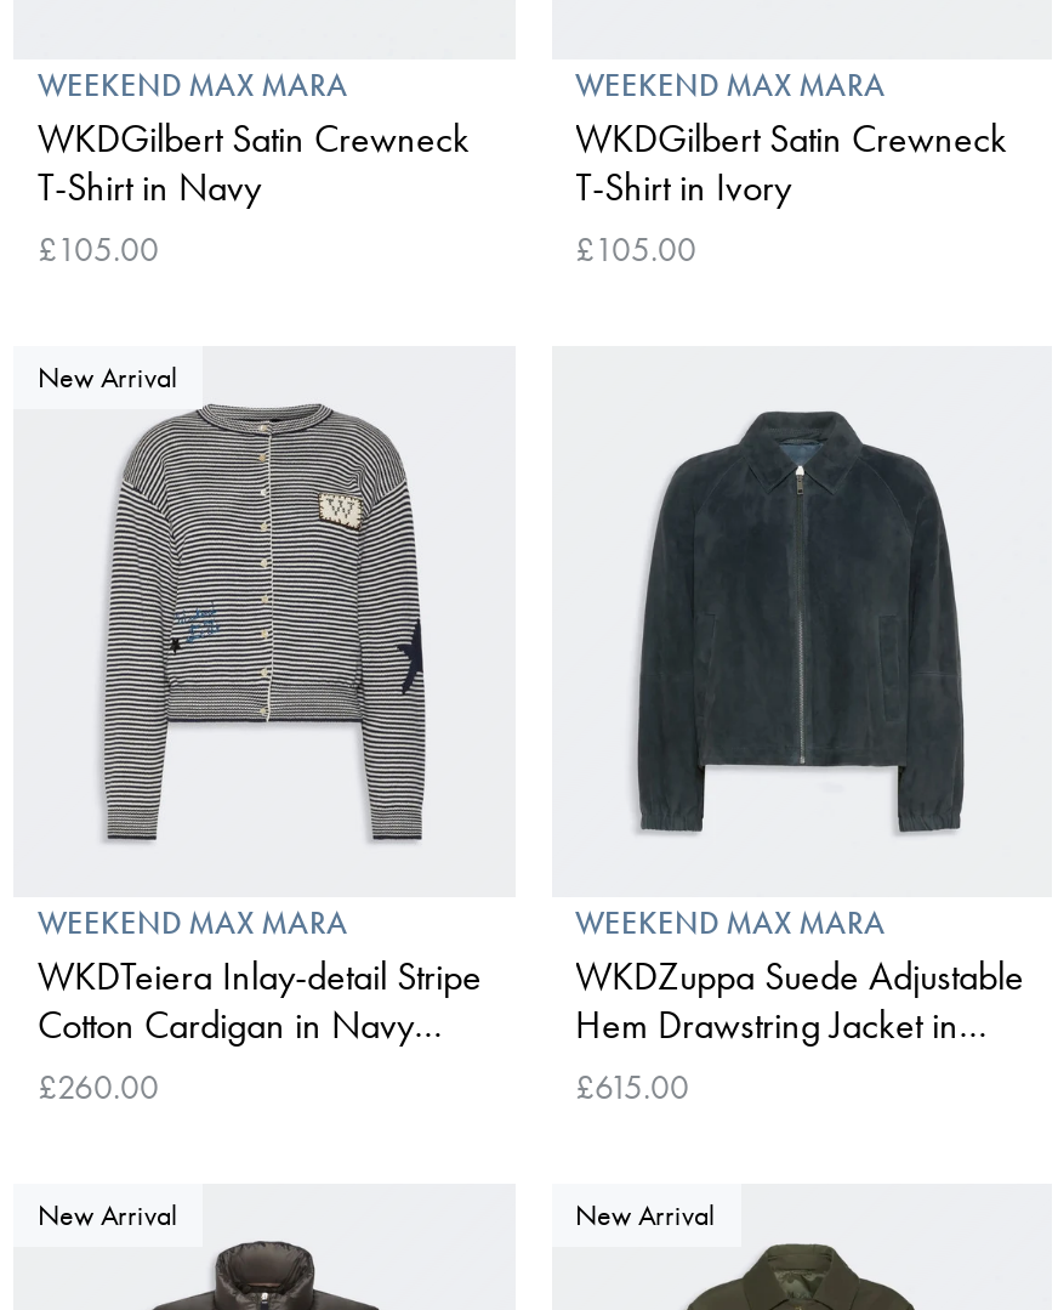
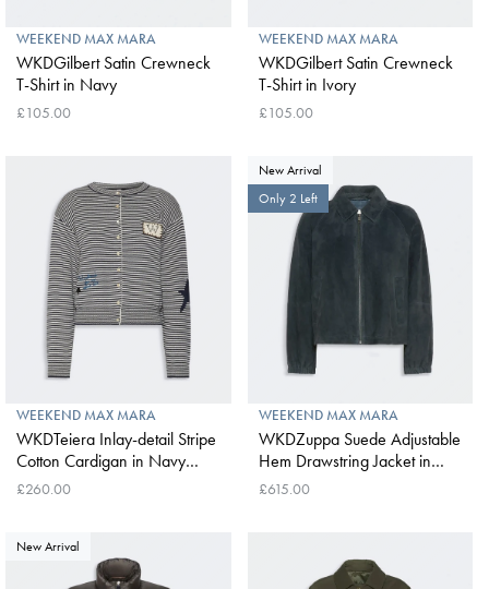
+ New Arrival
+ Only 2 Left

- New Arrival

- New Arrival
